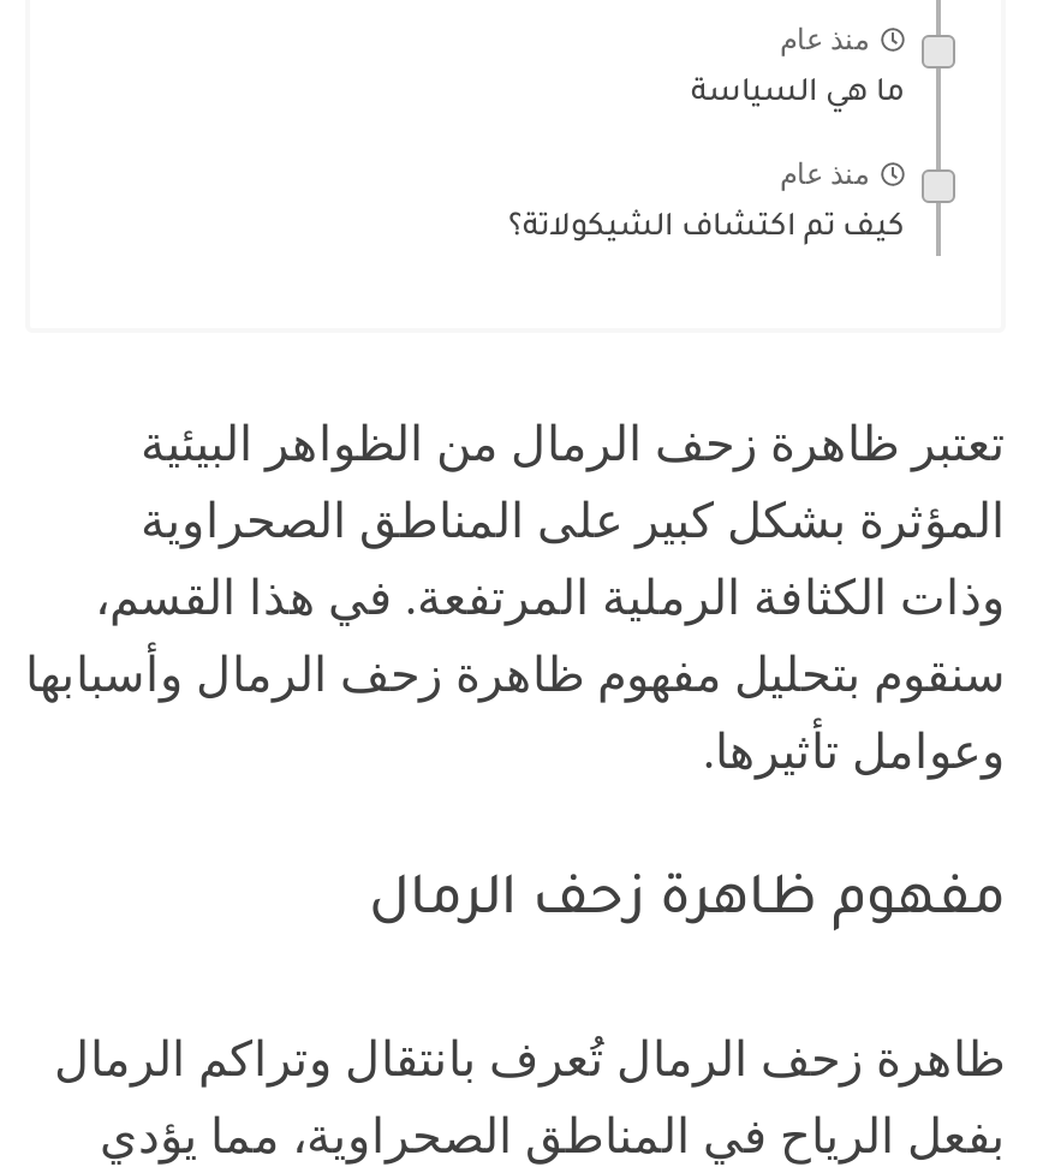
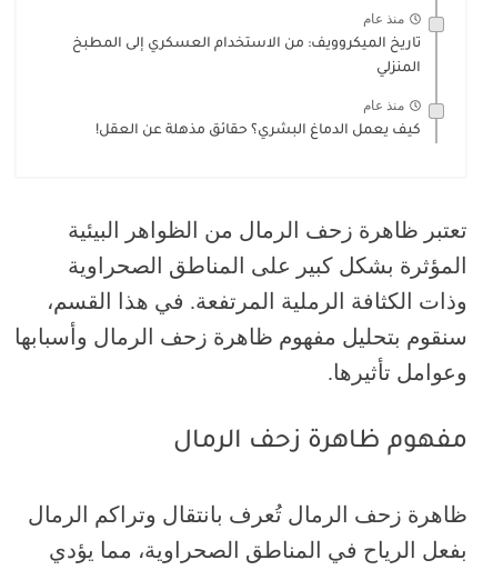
- ما هي السياسة
+ تاريخ الميكروويف: من الاستخدام العسكري إلى المطبخ
+ المنزلي

- كيف تم اكتشاف الشيكولاتة؟
+ كيف يعمل الدماغ البشري؟ حقائق مذهلة عن العقل!
